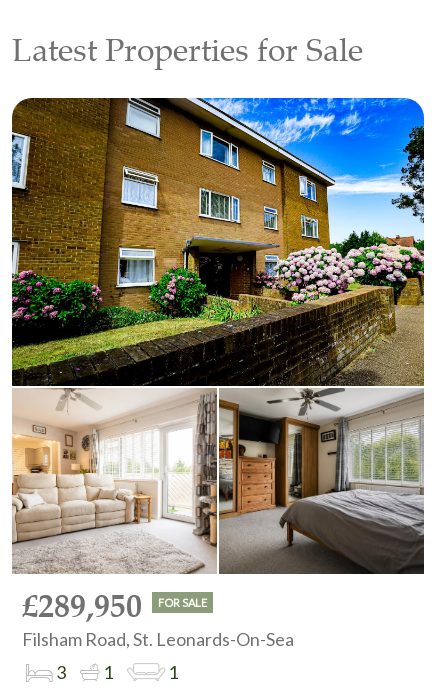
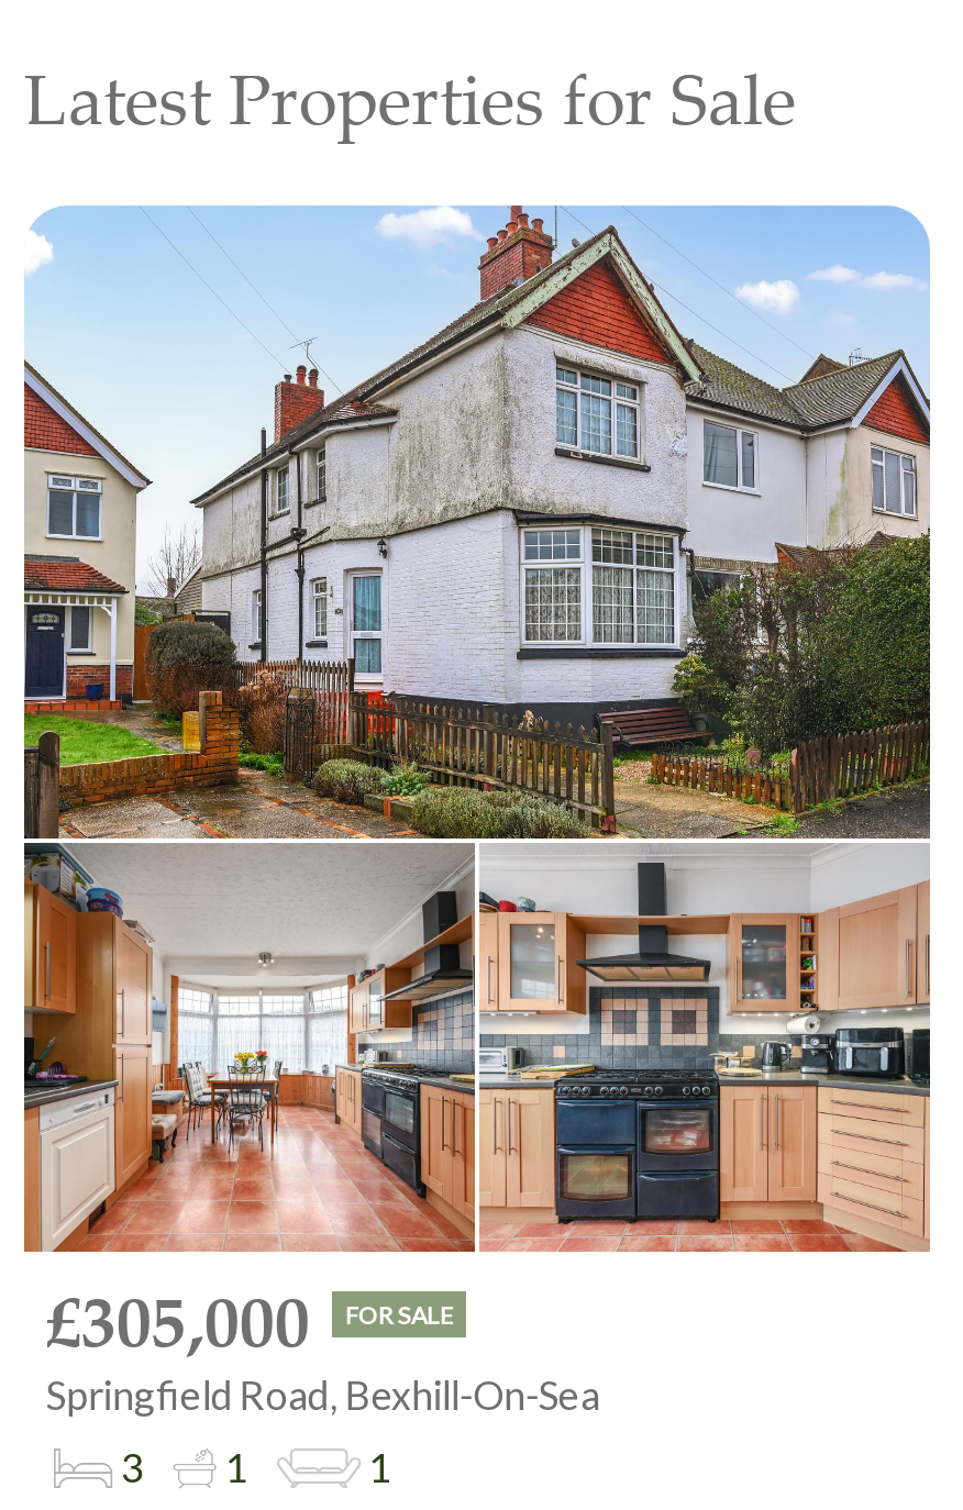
- [image]
- £289,950 FOR SALE
+ [image]
+ £305,000 FOR SALE

- Filsham Road, St. Leonards-On-Sea
+ Springfield Road, Bexhill-On-Sea
